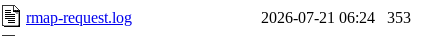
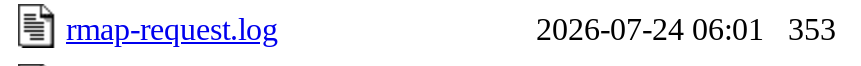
- 2026-07-21 06:24 353
+ 2026-07-24 06:01 353
